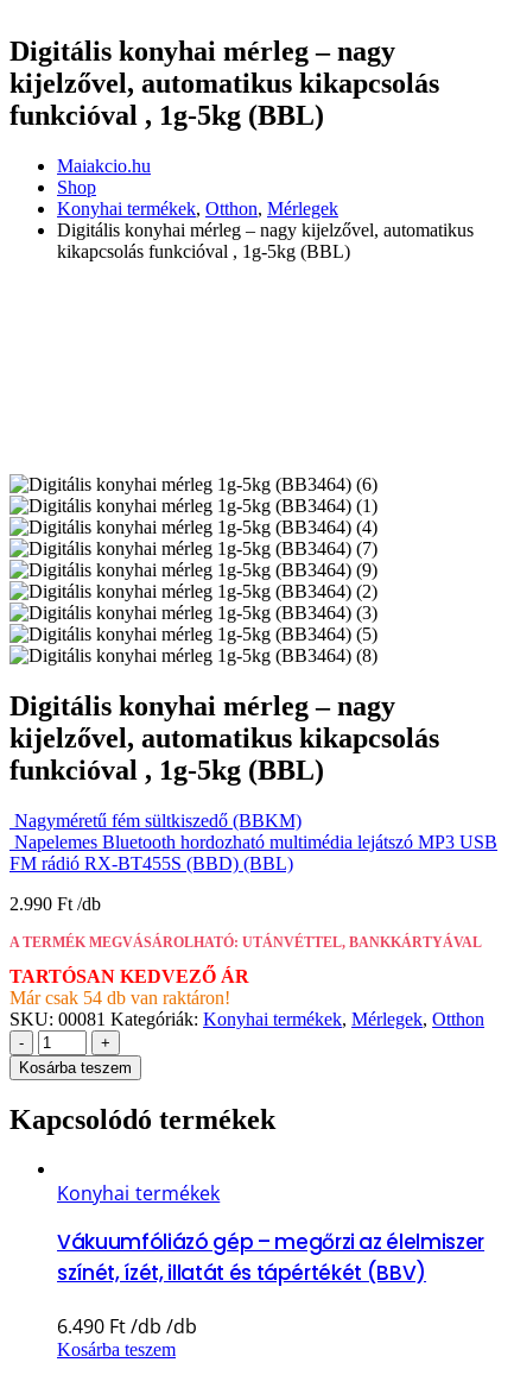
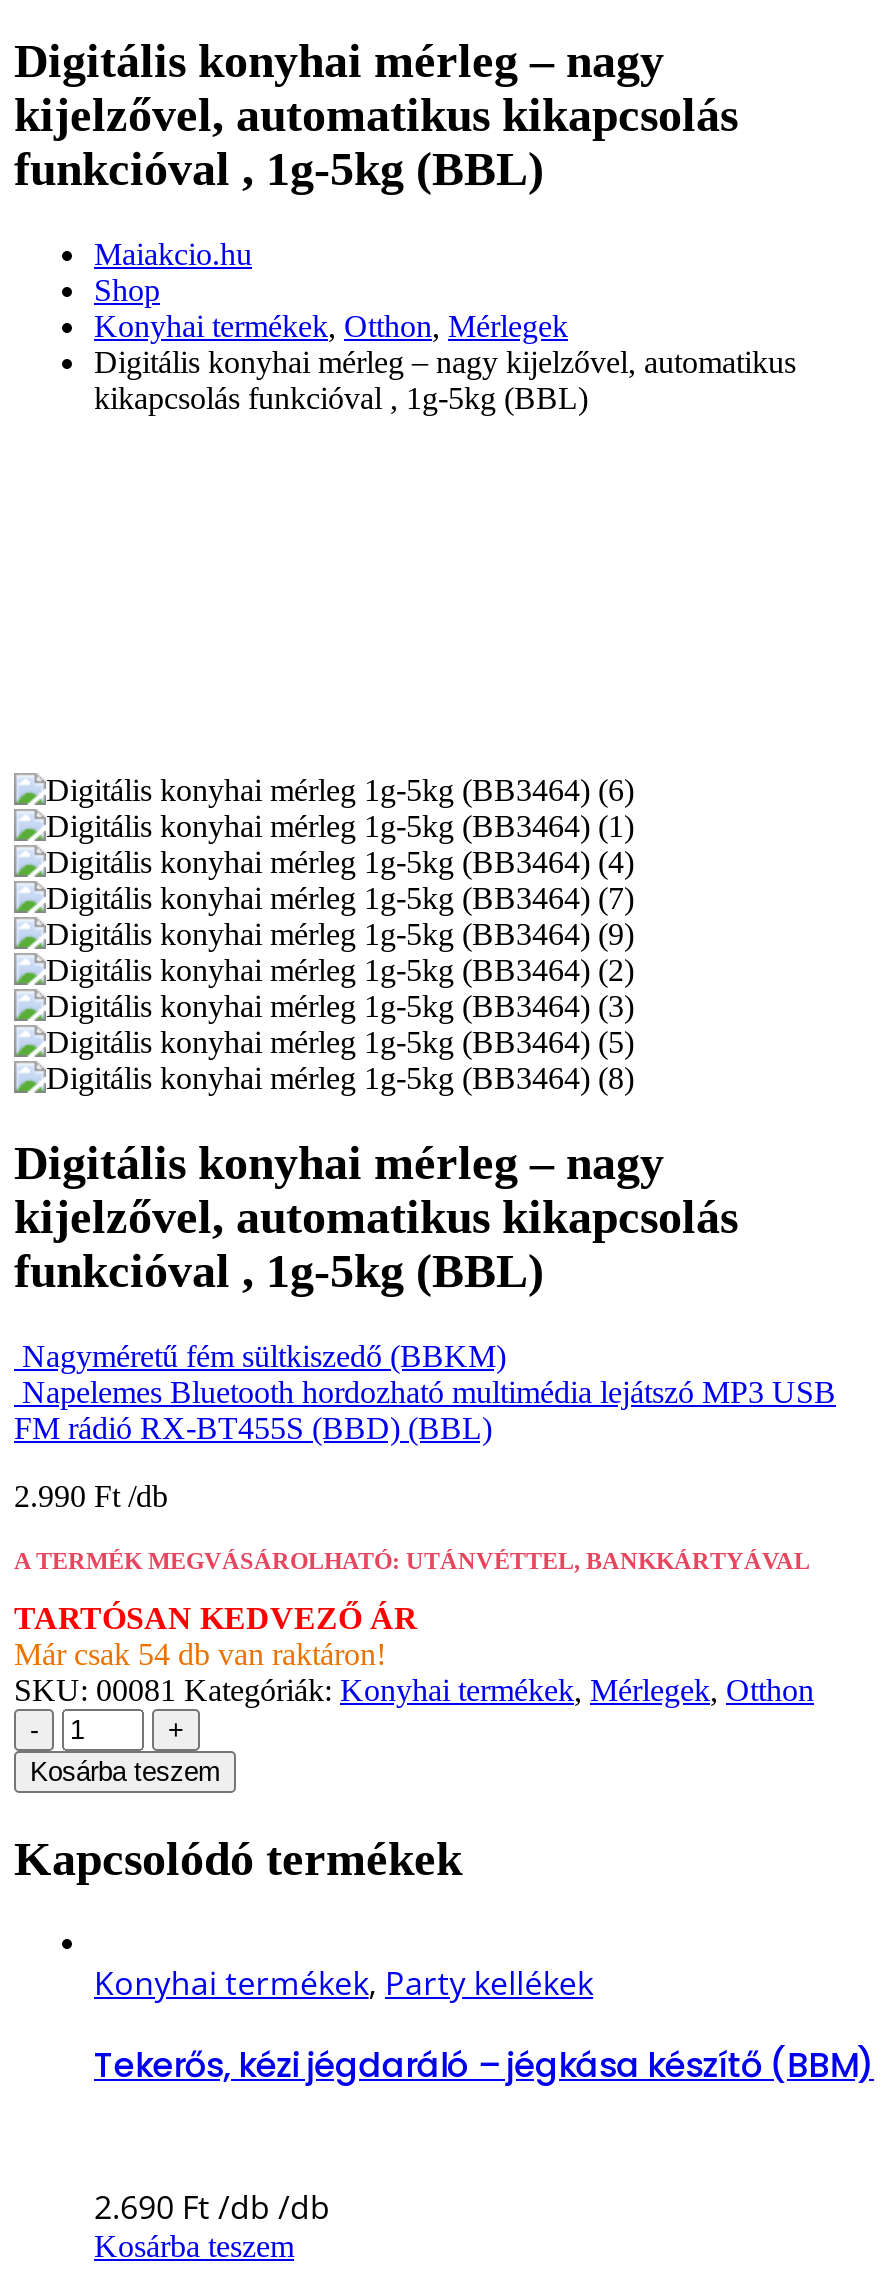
- Konyhai termékek
+ Konyhai termékek, Party kellékek

- Vákuumfóliázó gép – megőrzi az élelmiszer
- színét, ízét, illatát és tápértékét (BBV)
+ Tekerős, kézi jégdaráló – jégkása készítő (BBM)

- 6.490 Ft
+ 2.690 Ft
